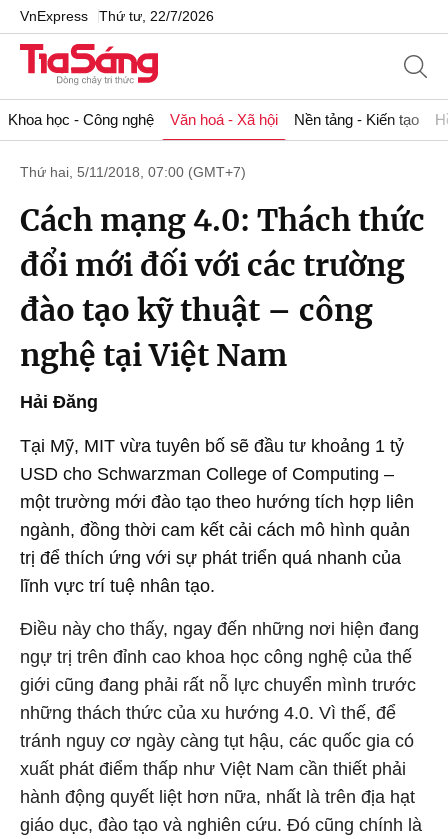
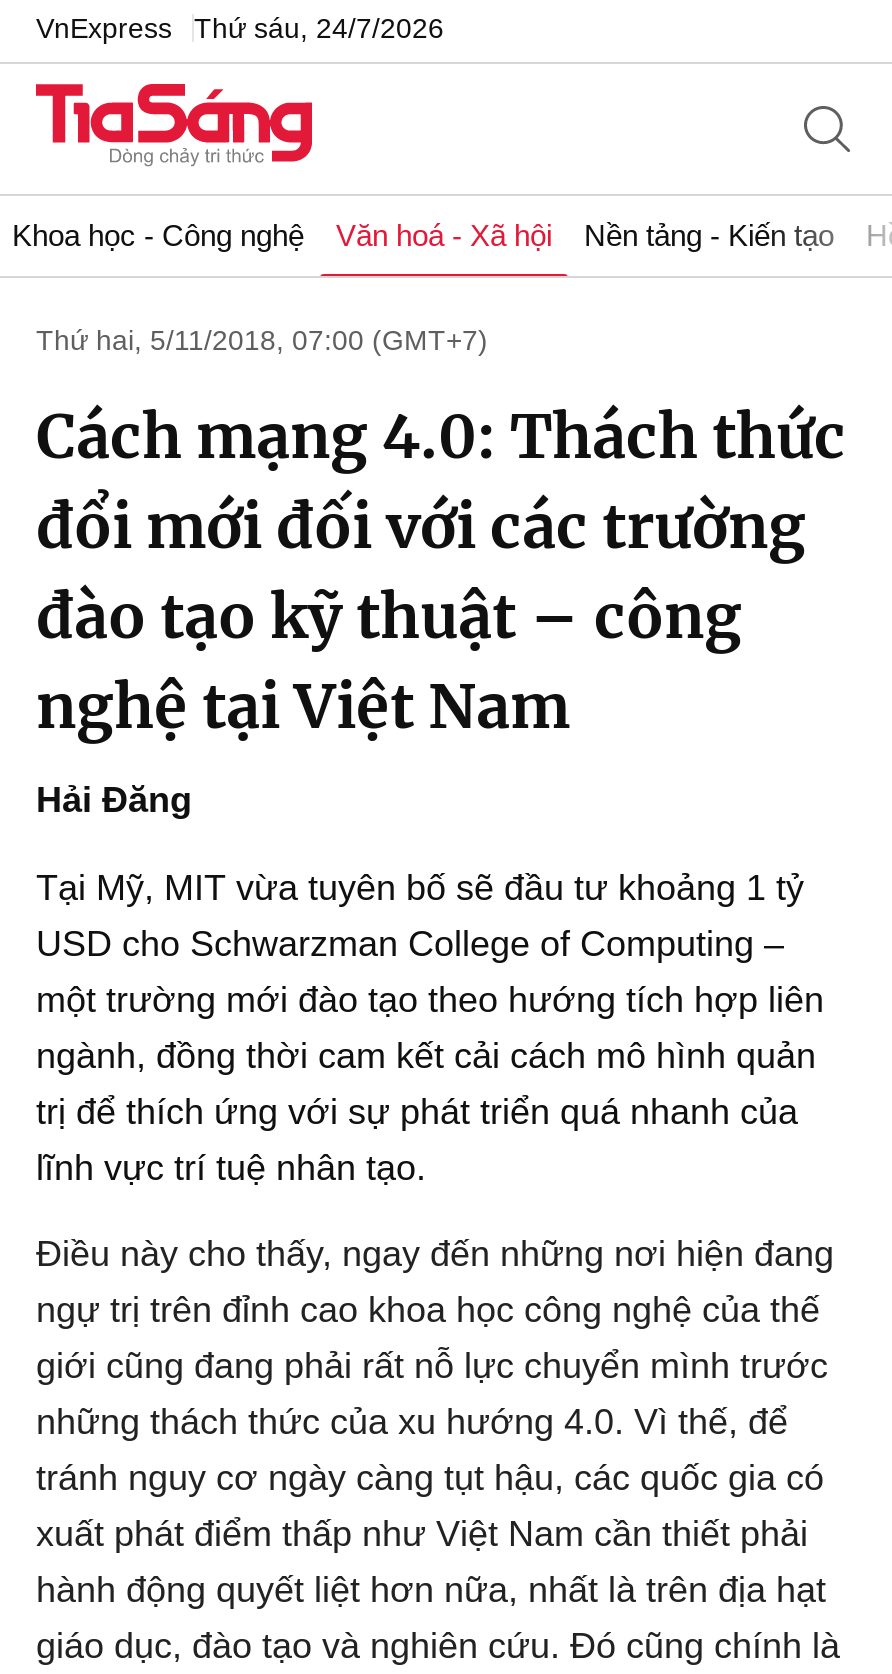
- VnExpress Thứ tư, 22/7/2026
+ VnExpress Thứ sáu, 24/7/2026
